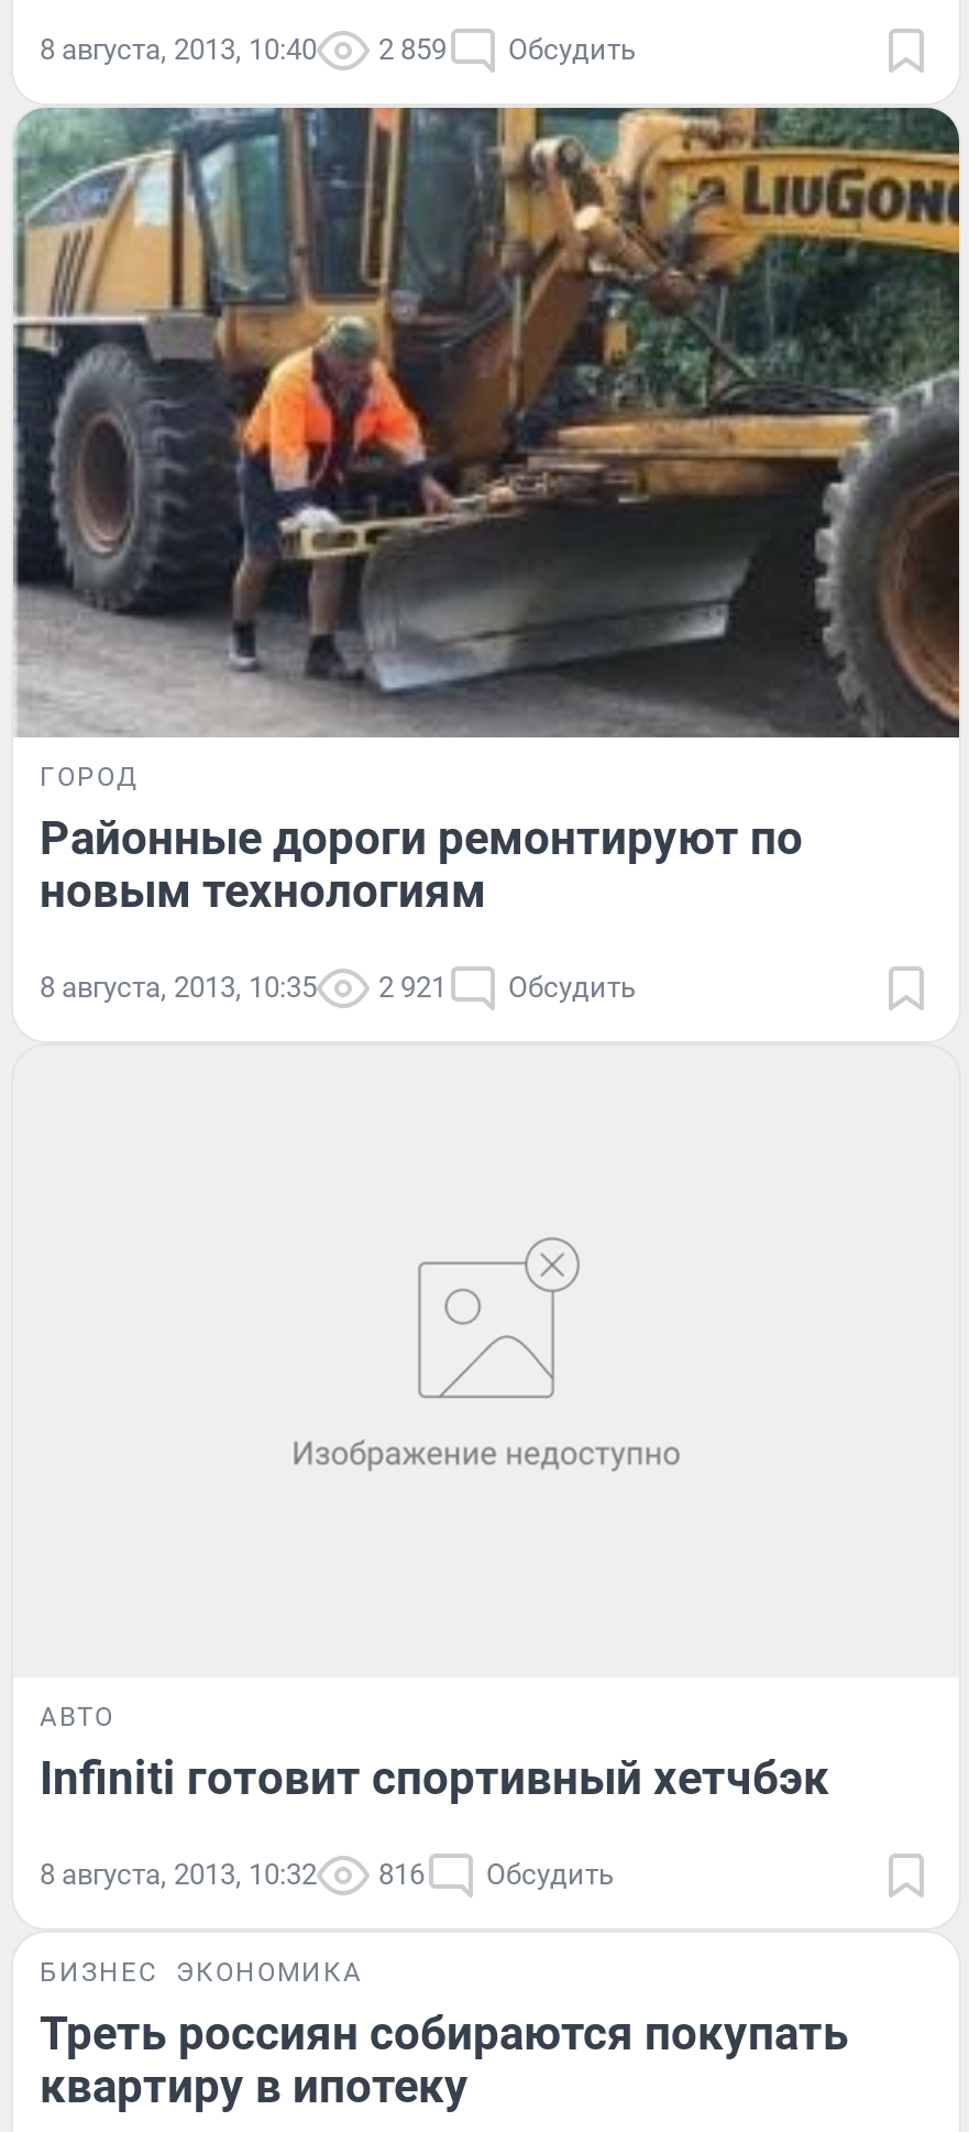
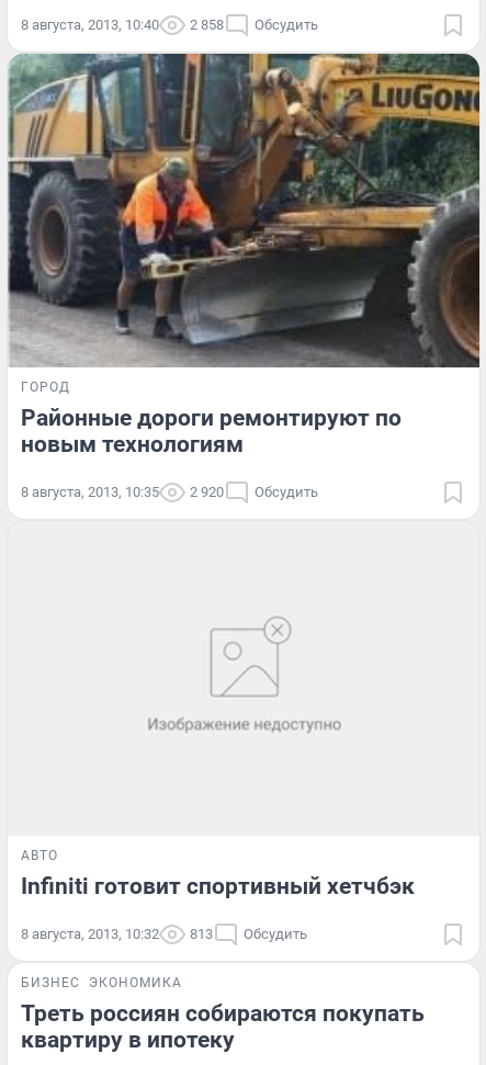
- 8 августа, 2013, 10:40 2 859 Обсудить
+ 8 августа, 2013, 10:40 2 858 Обсудить

- 8 августа, 2013, 10:35 2 921 Обсудить
+ 8 августа, 2013, 10:35 2 920 Обсудить

- 8 августа, 2013, 10:32 816 Обсудить
+ 8 августа, 2013, 10:32 813 Обсудить
